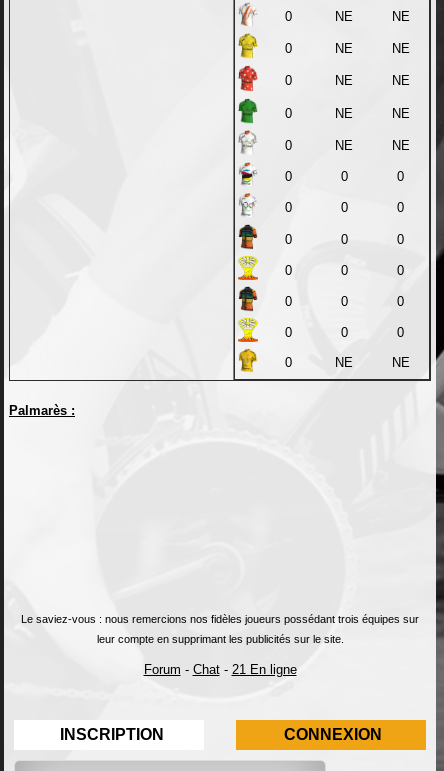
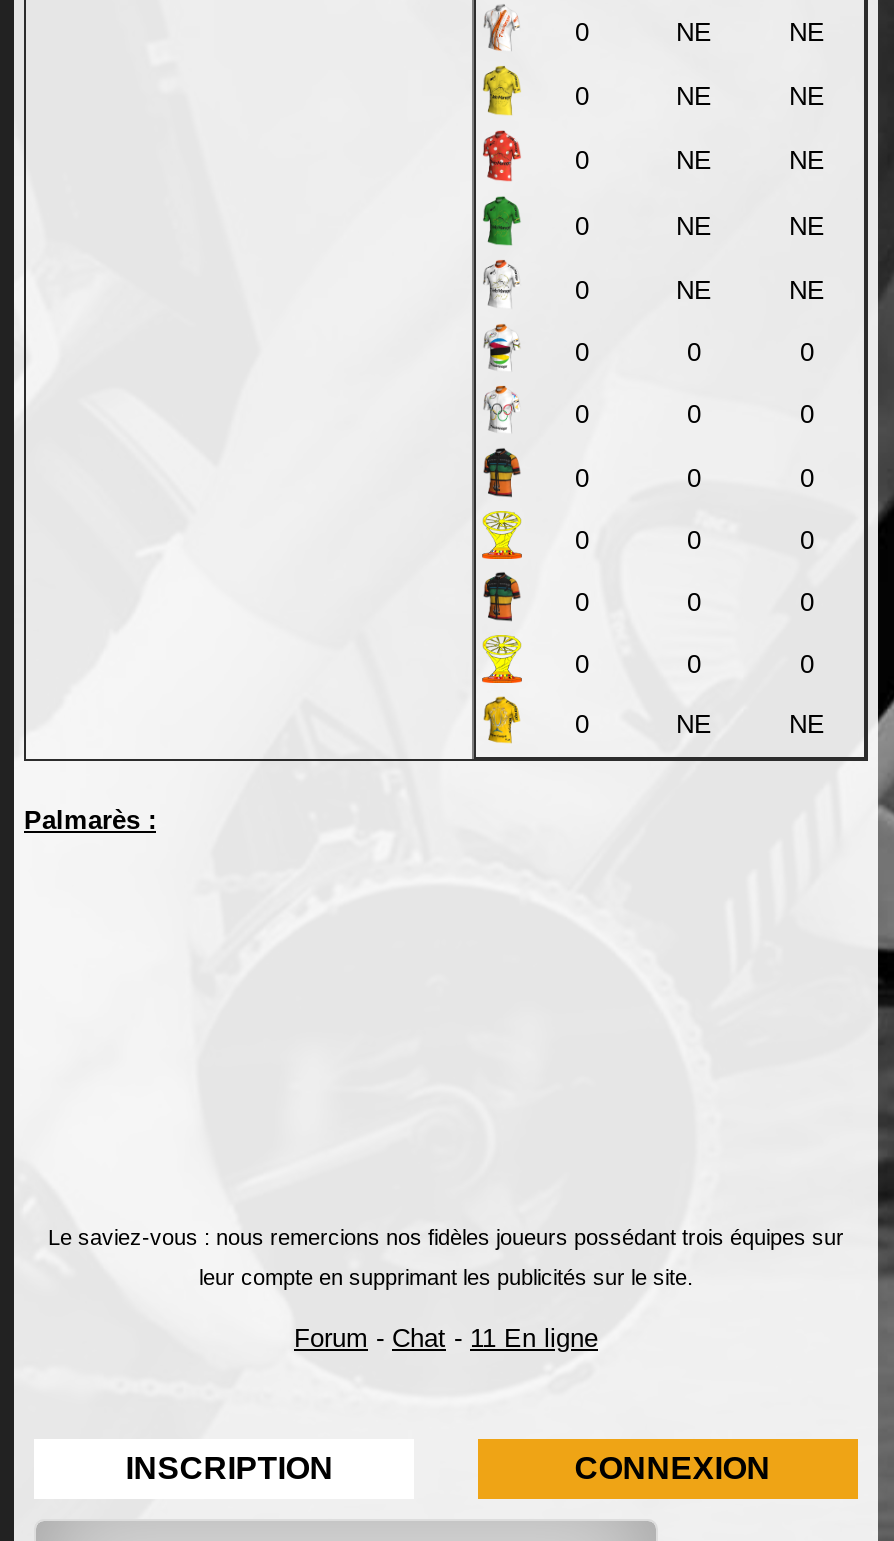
- Forum - Chat - 21 En ligne
+ Forum - Chat - 11 En ligne
